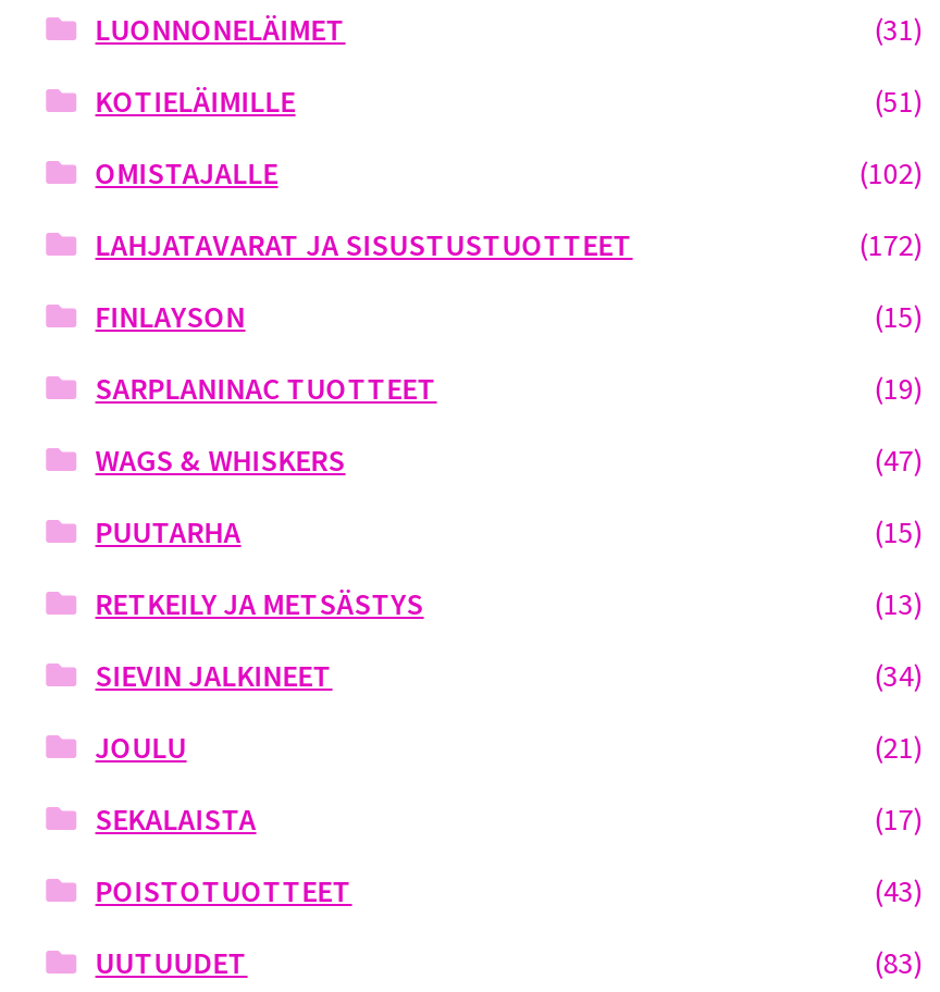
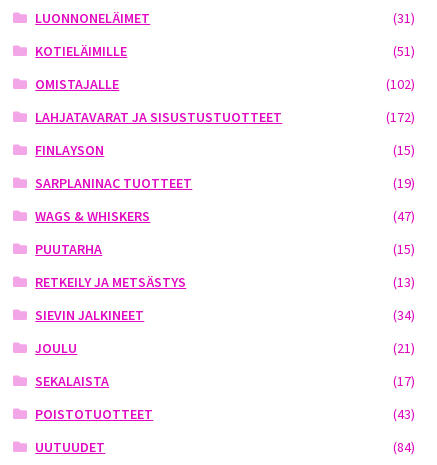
- (83)
+ (84)
